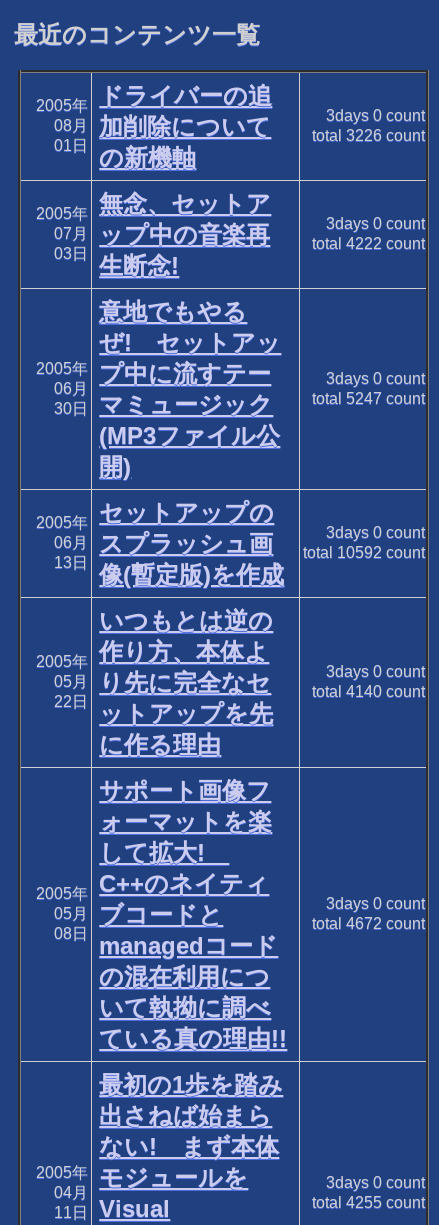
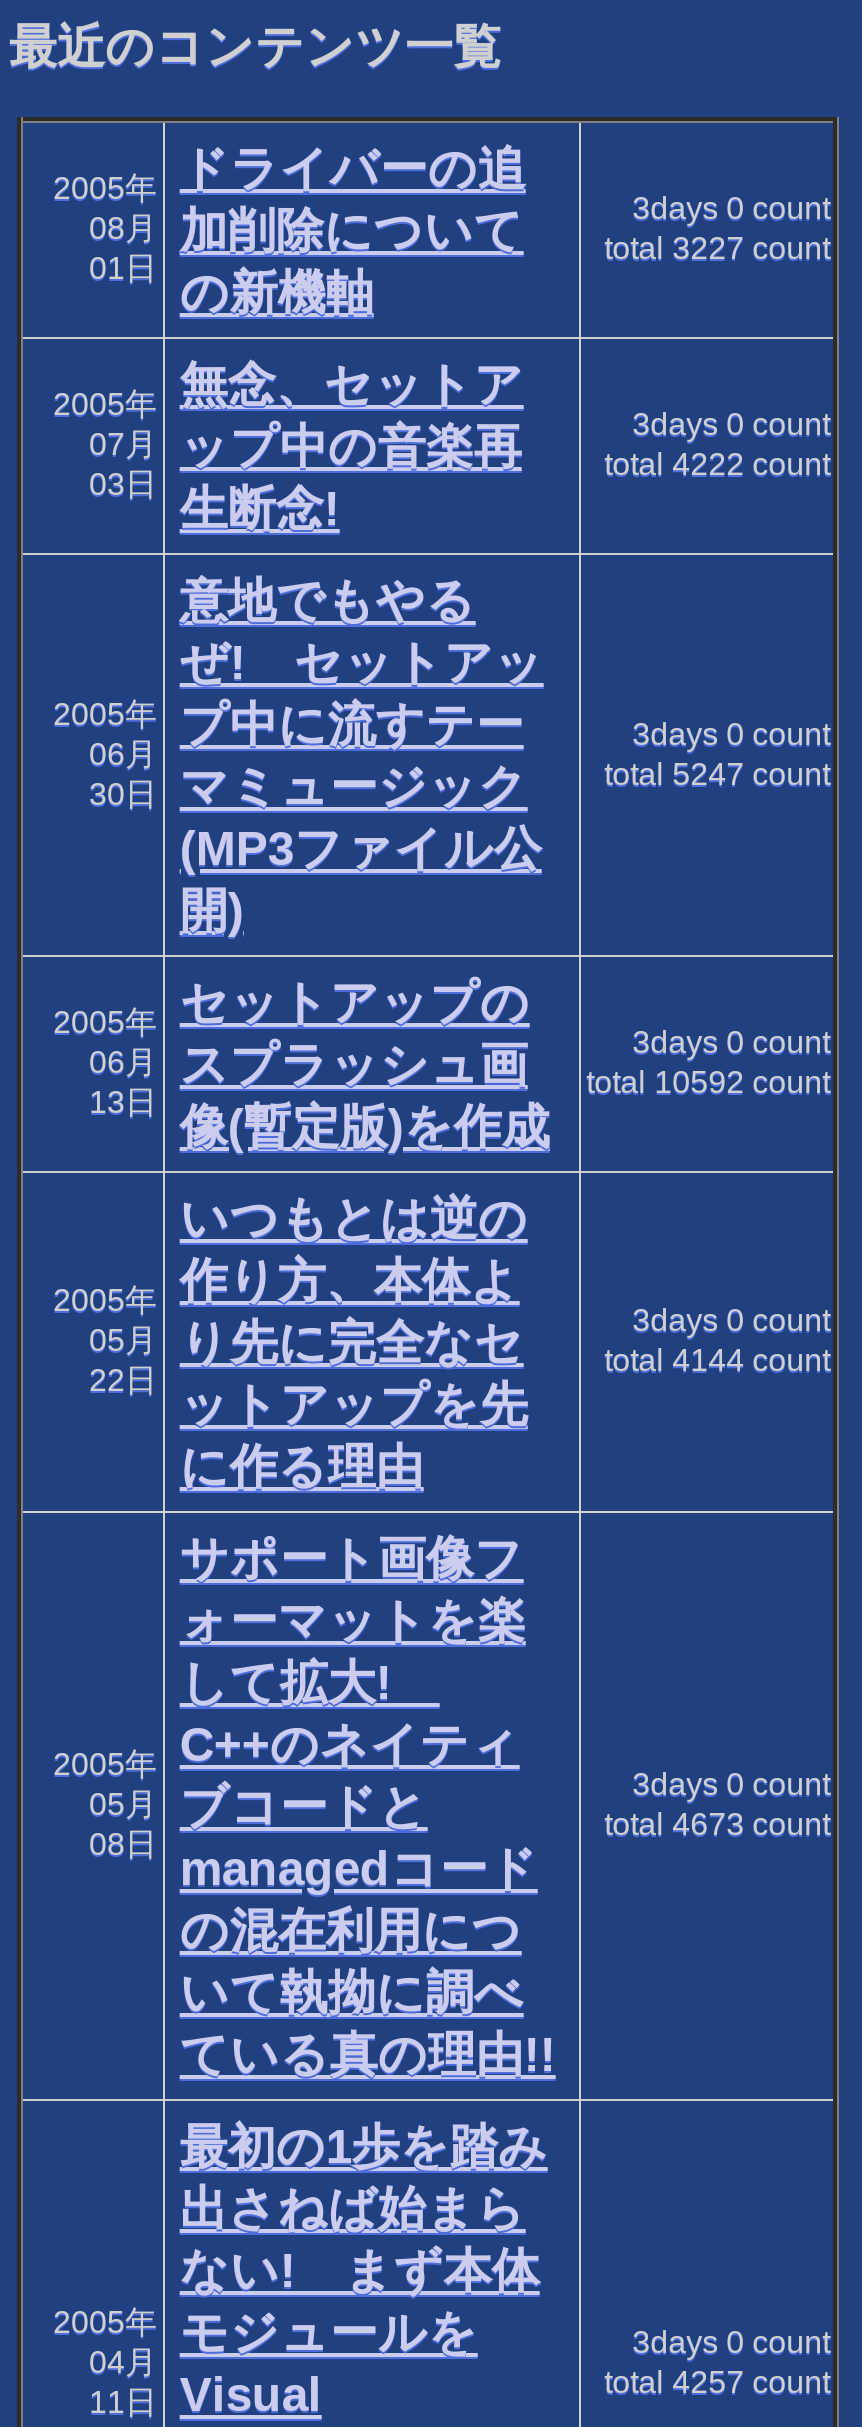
- total 3226 count
+ total 3227 count

- total 4140 count
+ total 4144 count

- total 4672 count
+ total 4673 count

- total 4255 count
+ total 4257 count
